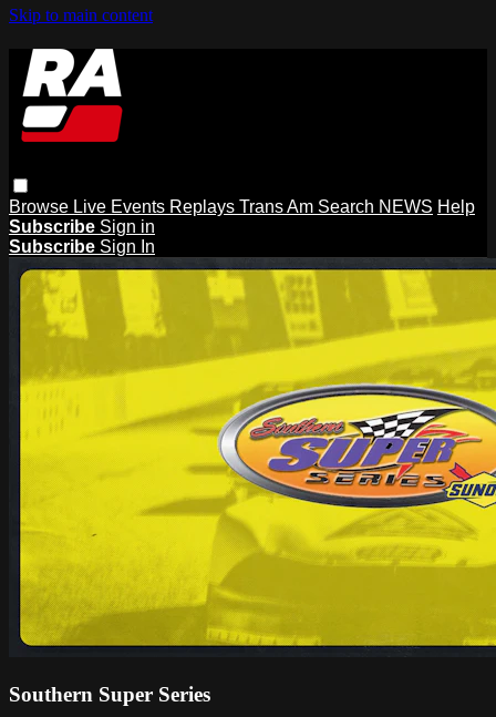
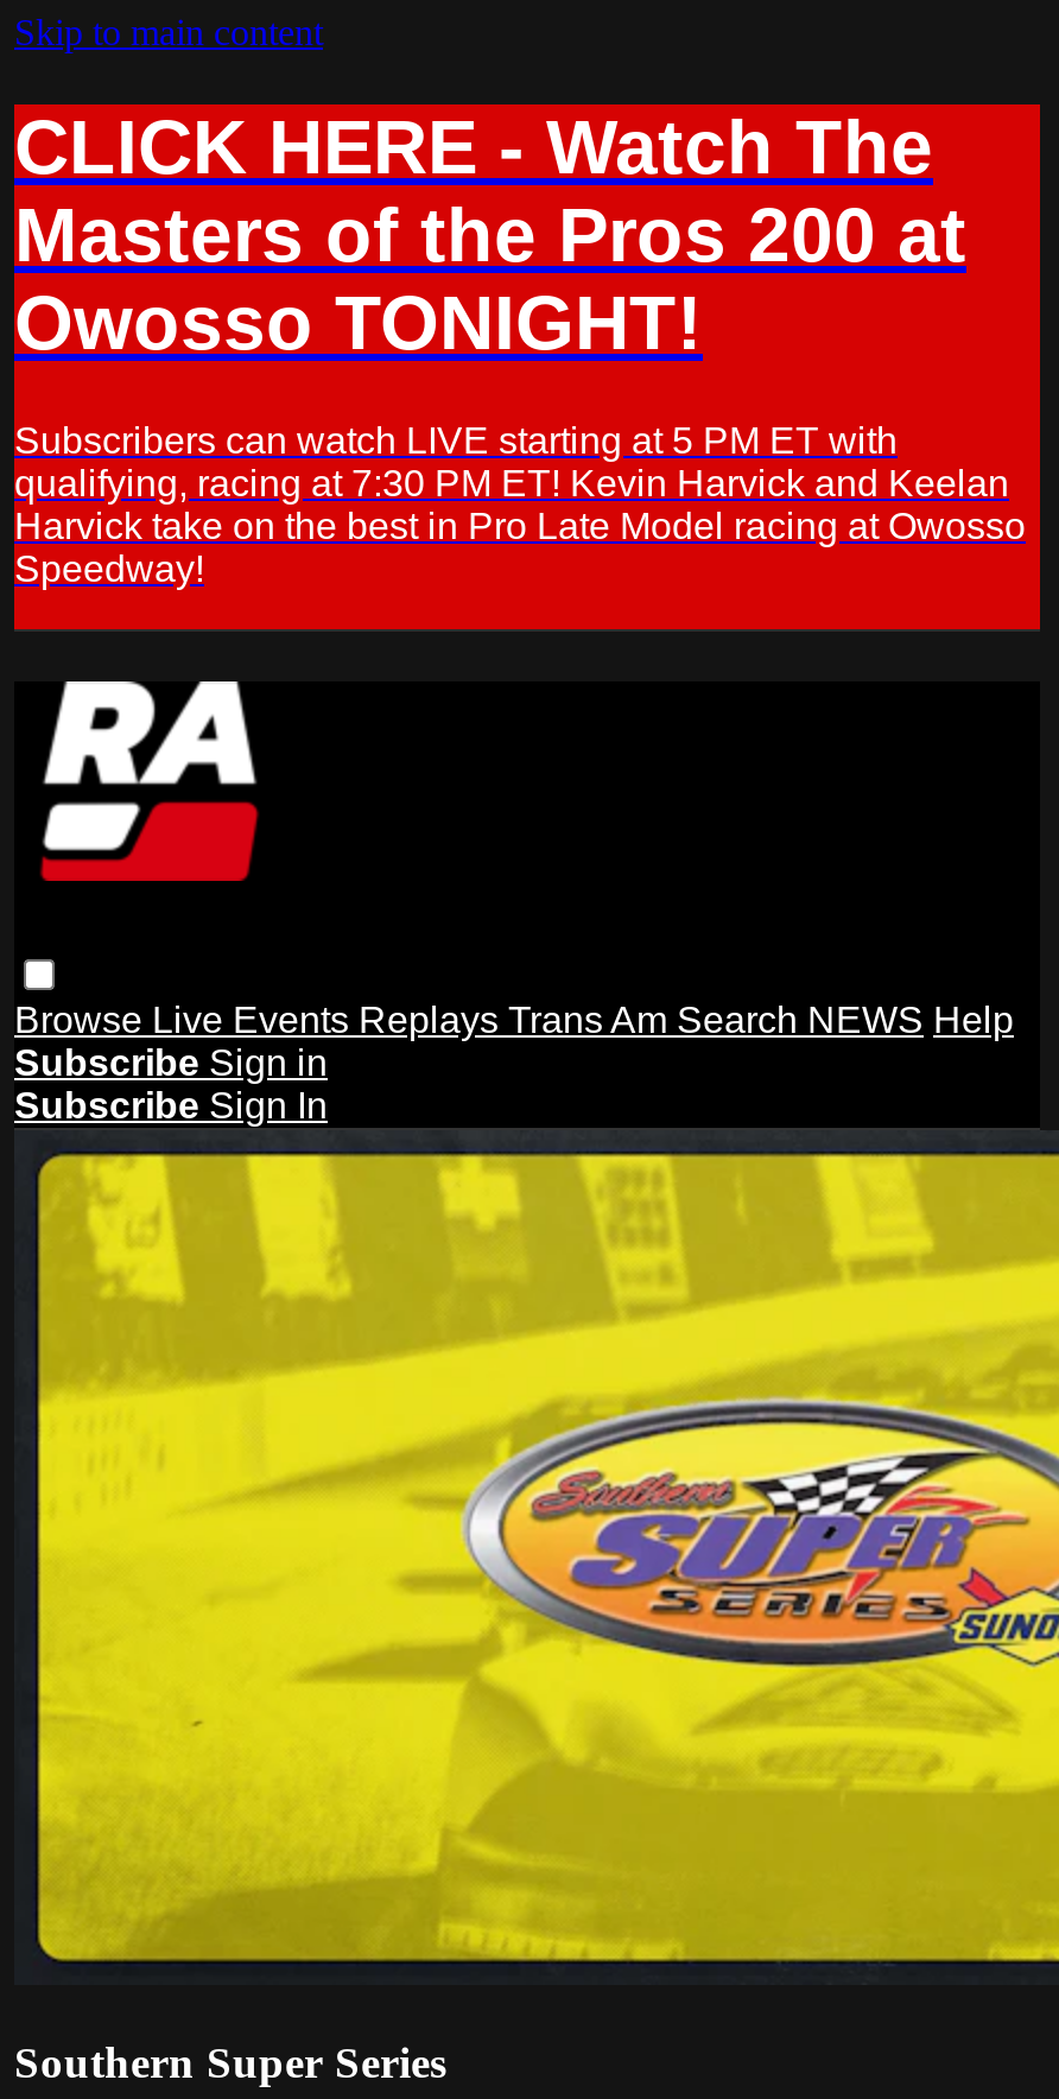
+ [image]
+ CLICK HERE - Watch The
+ Masters of the Pros 200 at
+ Owosso TONIGHT!
+ Subscribers can watch LIVE starting at 5 PM ET with
+ qualifying, racing at 7:30 PM ET! Kevin Harvick and Keelan
+ Harvick take on the best in Pro Late Model racing at Owosso
+ Speedway!
